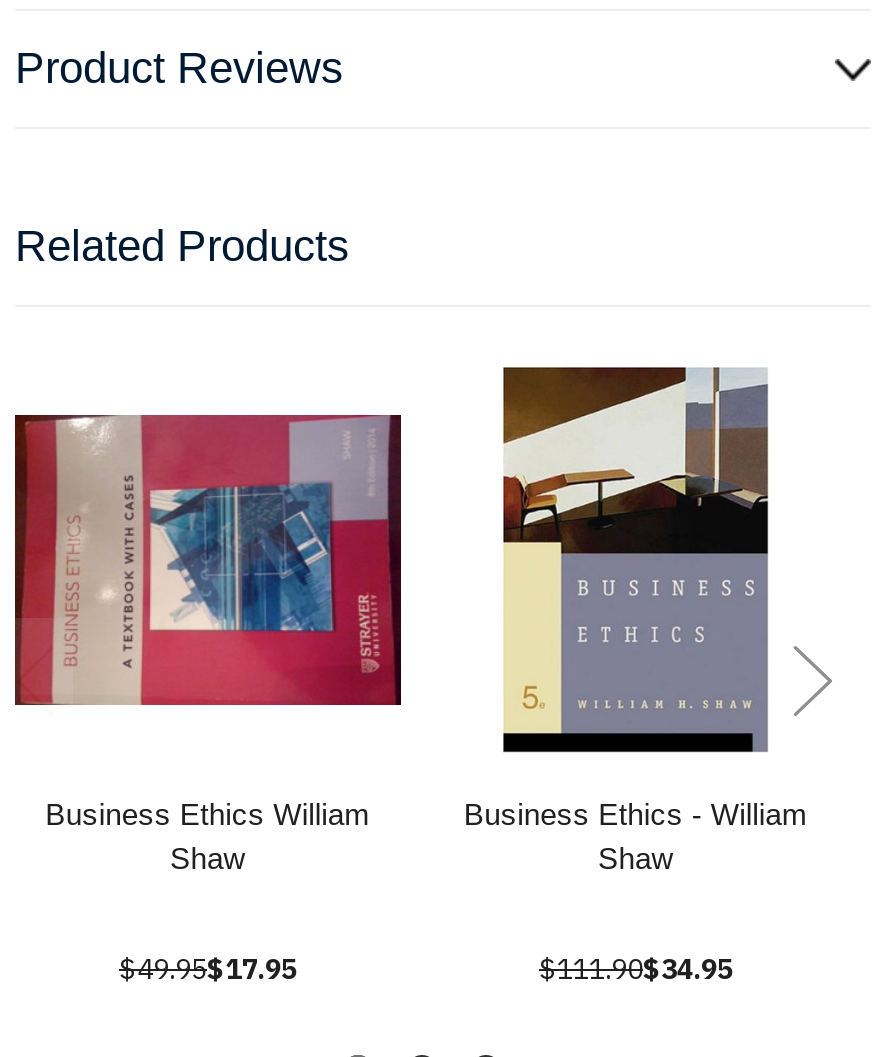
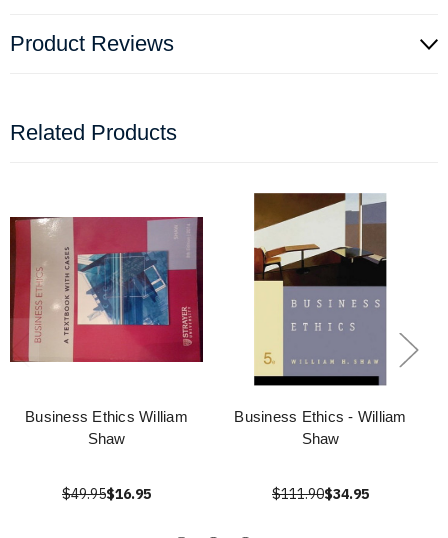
- $49.95$17.95
+ $49.95$16.95
